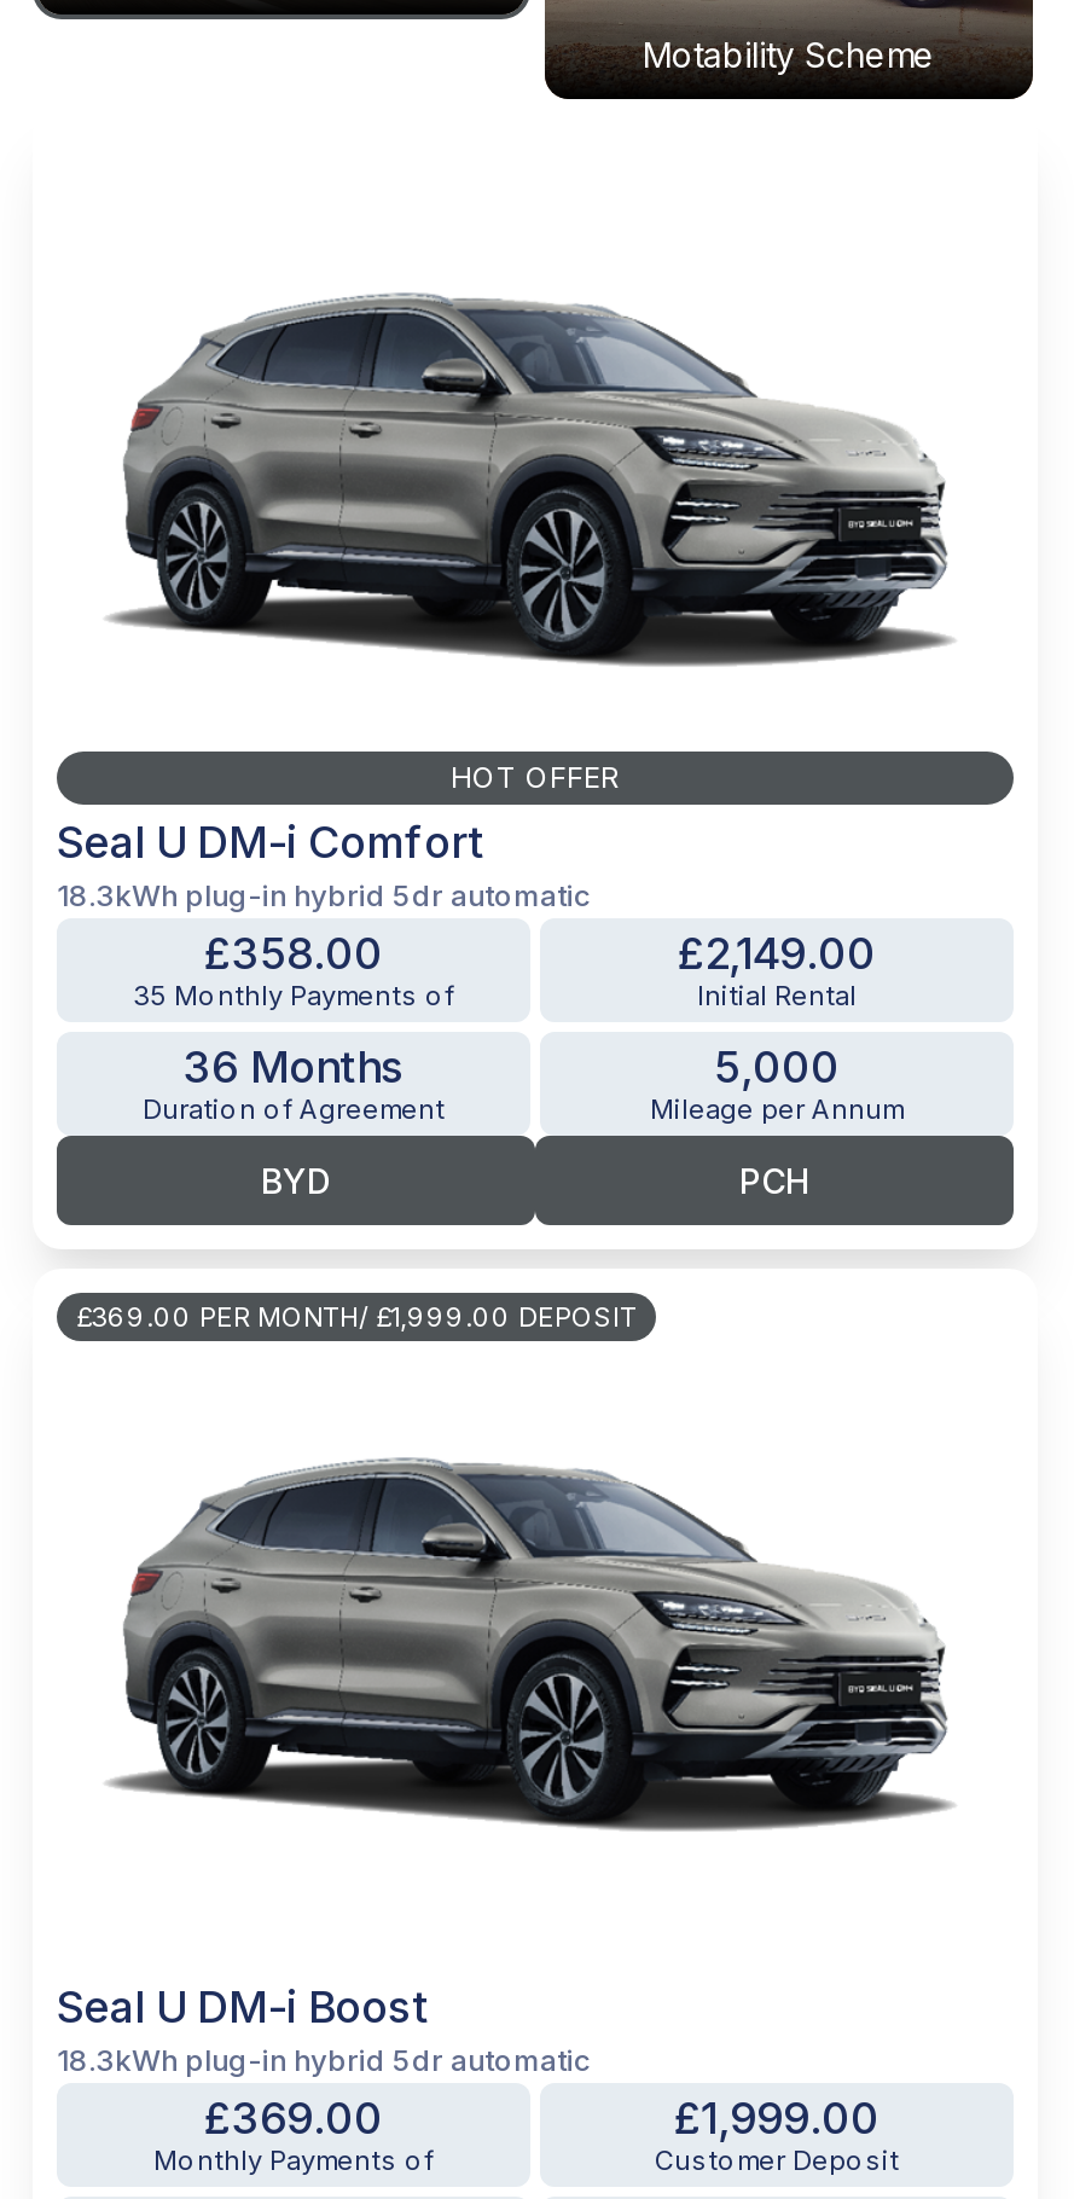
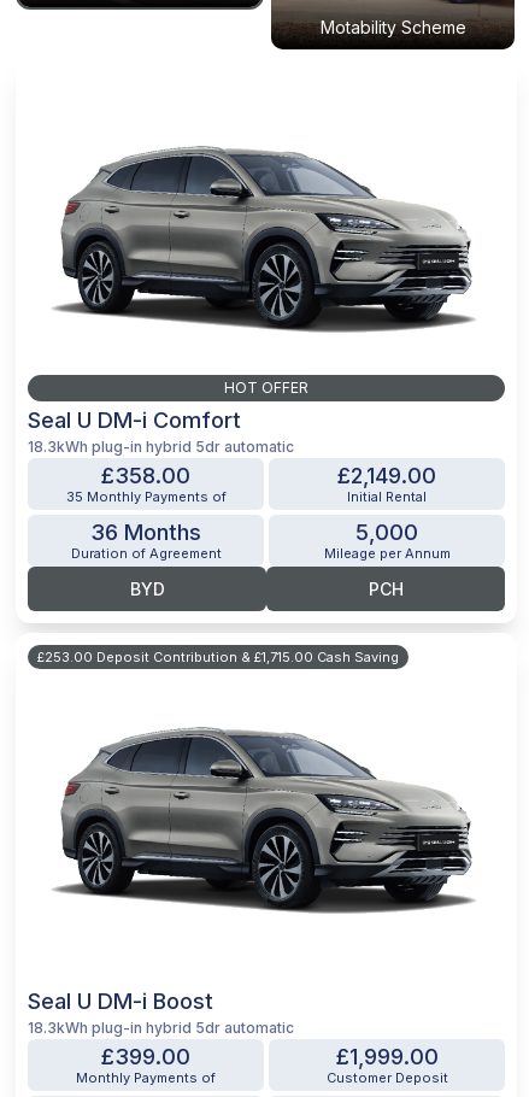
- £369.00 PER MONTH/ £1,999.00 DEPOSIT
+ £253.00 Deposit Contribution & £1,715.00 Cash Saving

- £369.00
+ £399.00
